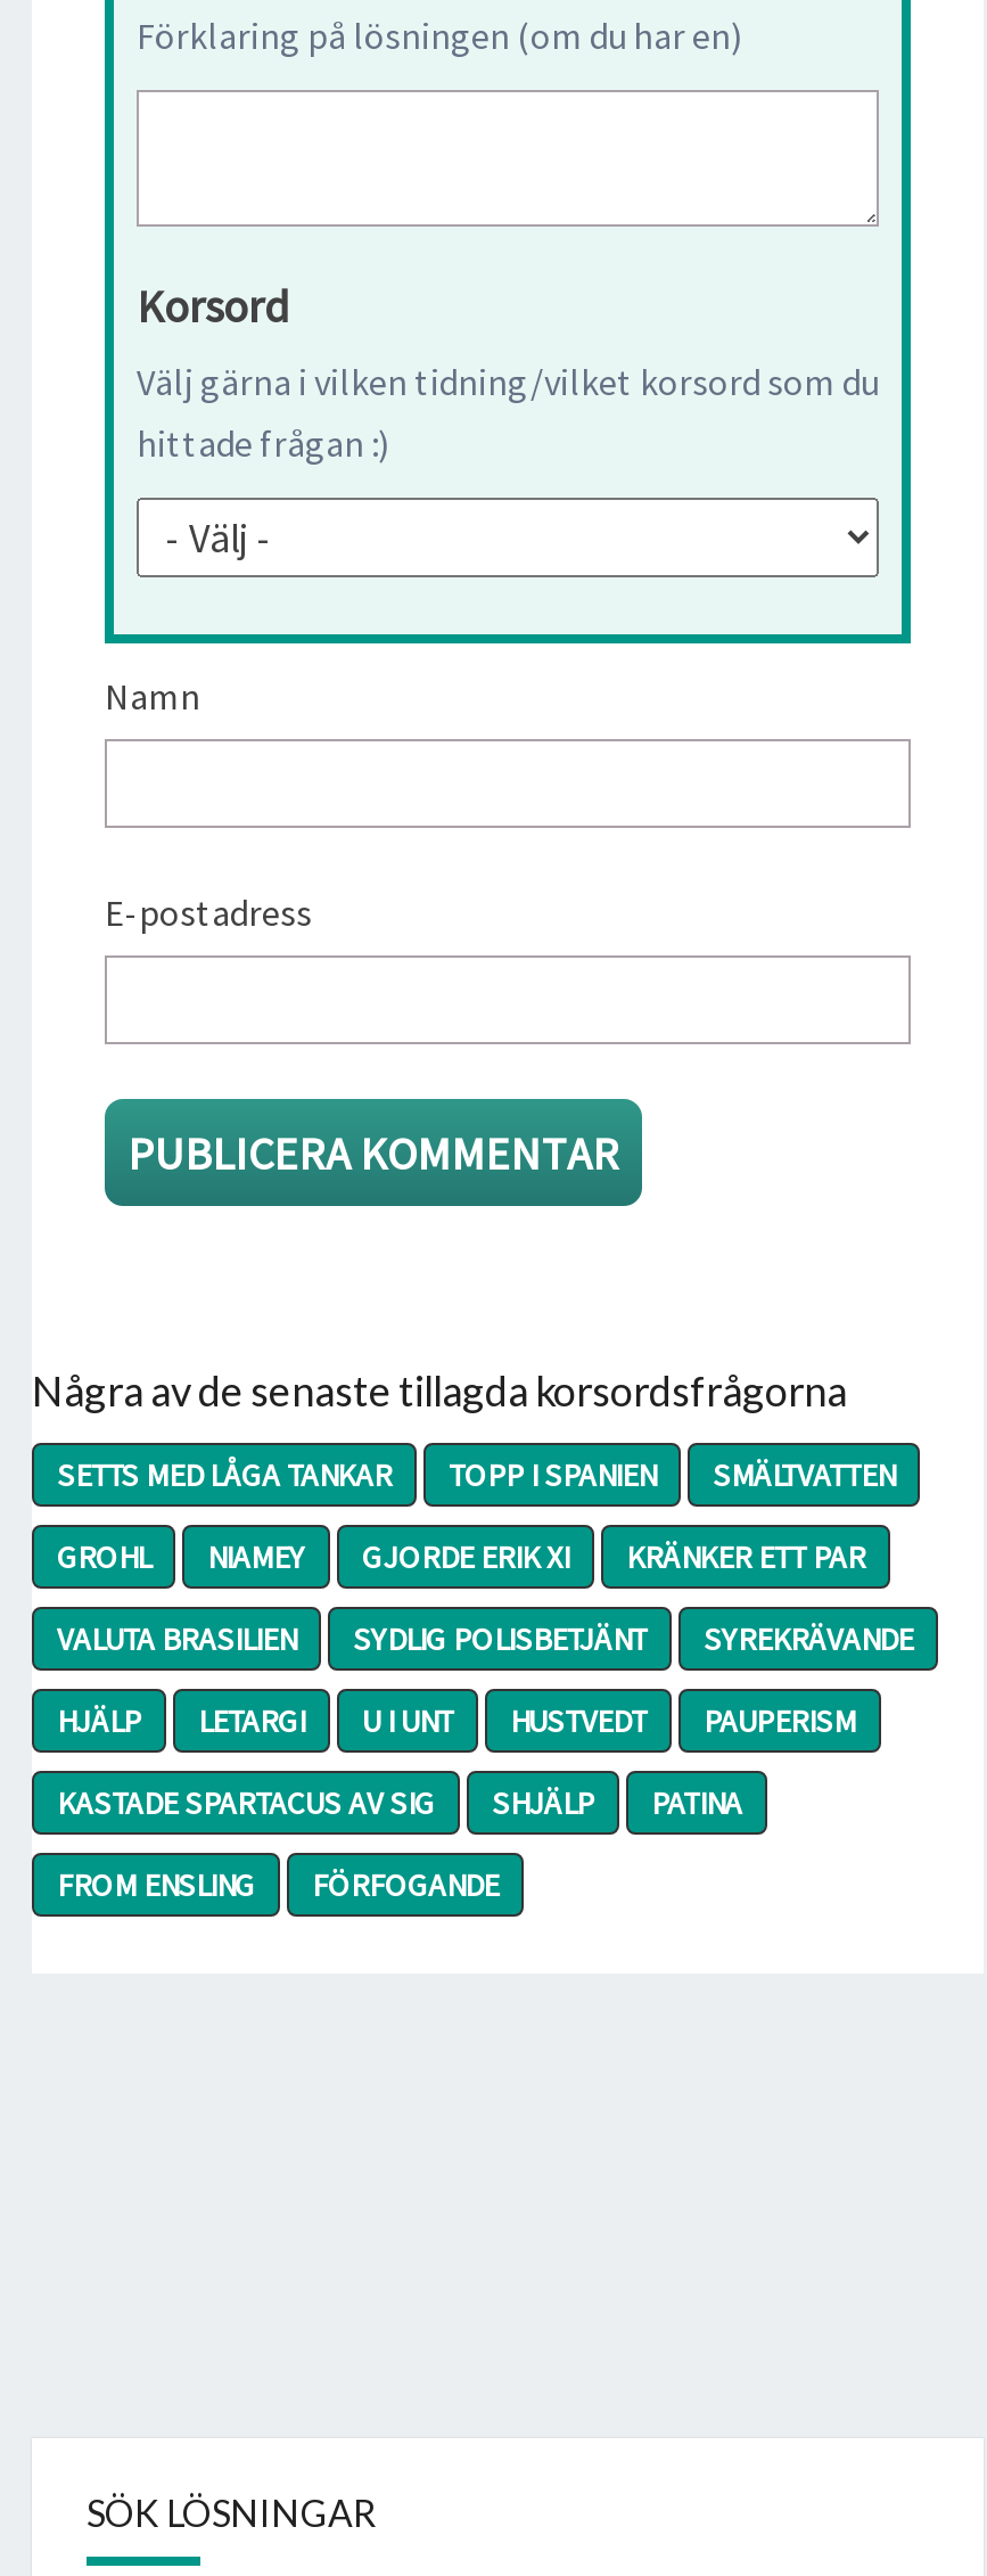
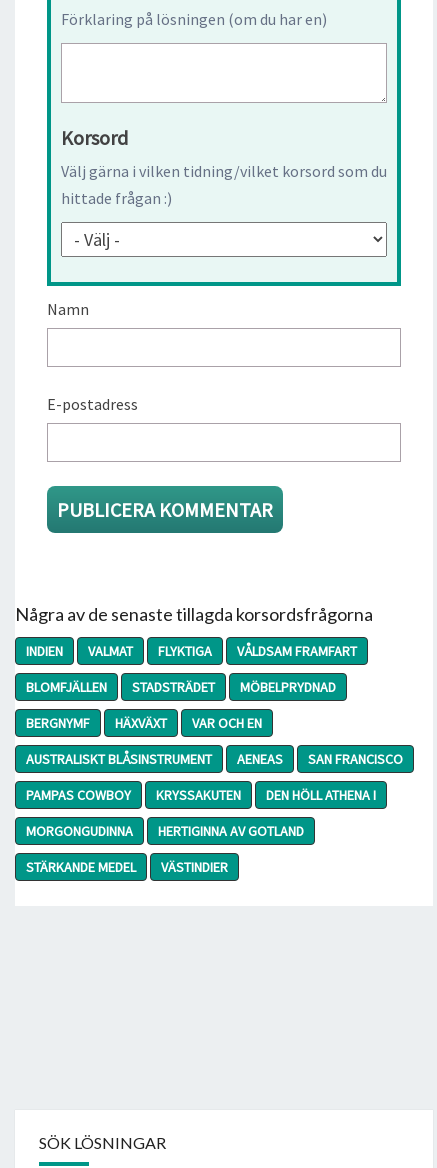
- SETTS MED LÅGA TANKAR
- TOPP I SPANIEN
- SMÄLTVATTEN
- GROHL
- NIAMEY
- GJORDE ERIK XI
- KRÄNKER ETT PAR
- VALUTA BRASILIEN
- SYDLIG POLISBETJÄNT
- SYREKRÄVANDE
- HJÄLP
- LETARGI
- U I UNT
- HUSTVEDT
- PAUPERISM
- KASTADE SPARTACUS AV SIG
- SHJÄLP
- PATINA
- FROM ENSLING
- FÖRFOGANDE
+ INDIEN
+ VALMAT
+ FLYKTIGA
+ VÅLDSAM FRAMFART
+ BLOMFJÄLLEN
+ STADSTRÄDET
+ MÖBELPRYDNAD
+ BERGNYMF
+ HÄXVÄXT
+ VAR OCH EN
+ AUSTRALISKT BLÅSINSTRUMENT
+ AENEAS
+ SAN FRANCISCO
+ PAMPAS COWBOY
+ KRYSSAKUTEN
+ DEN HÖLL ATHENA I
+ MORGONGUDINNA
+ HERTIGINNA AV GOTLAND
+ STÄRKANDE MEDEL
+ VÄSTINDIER
